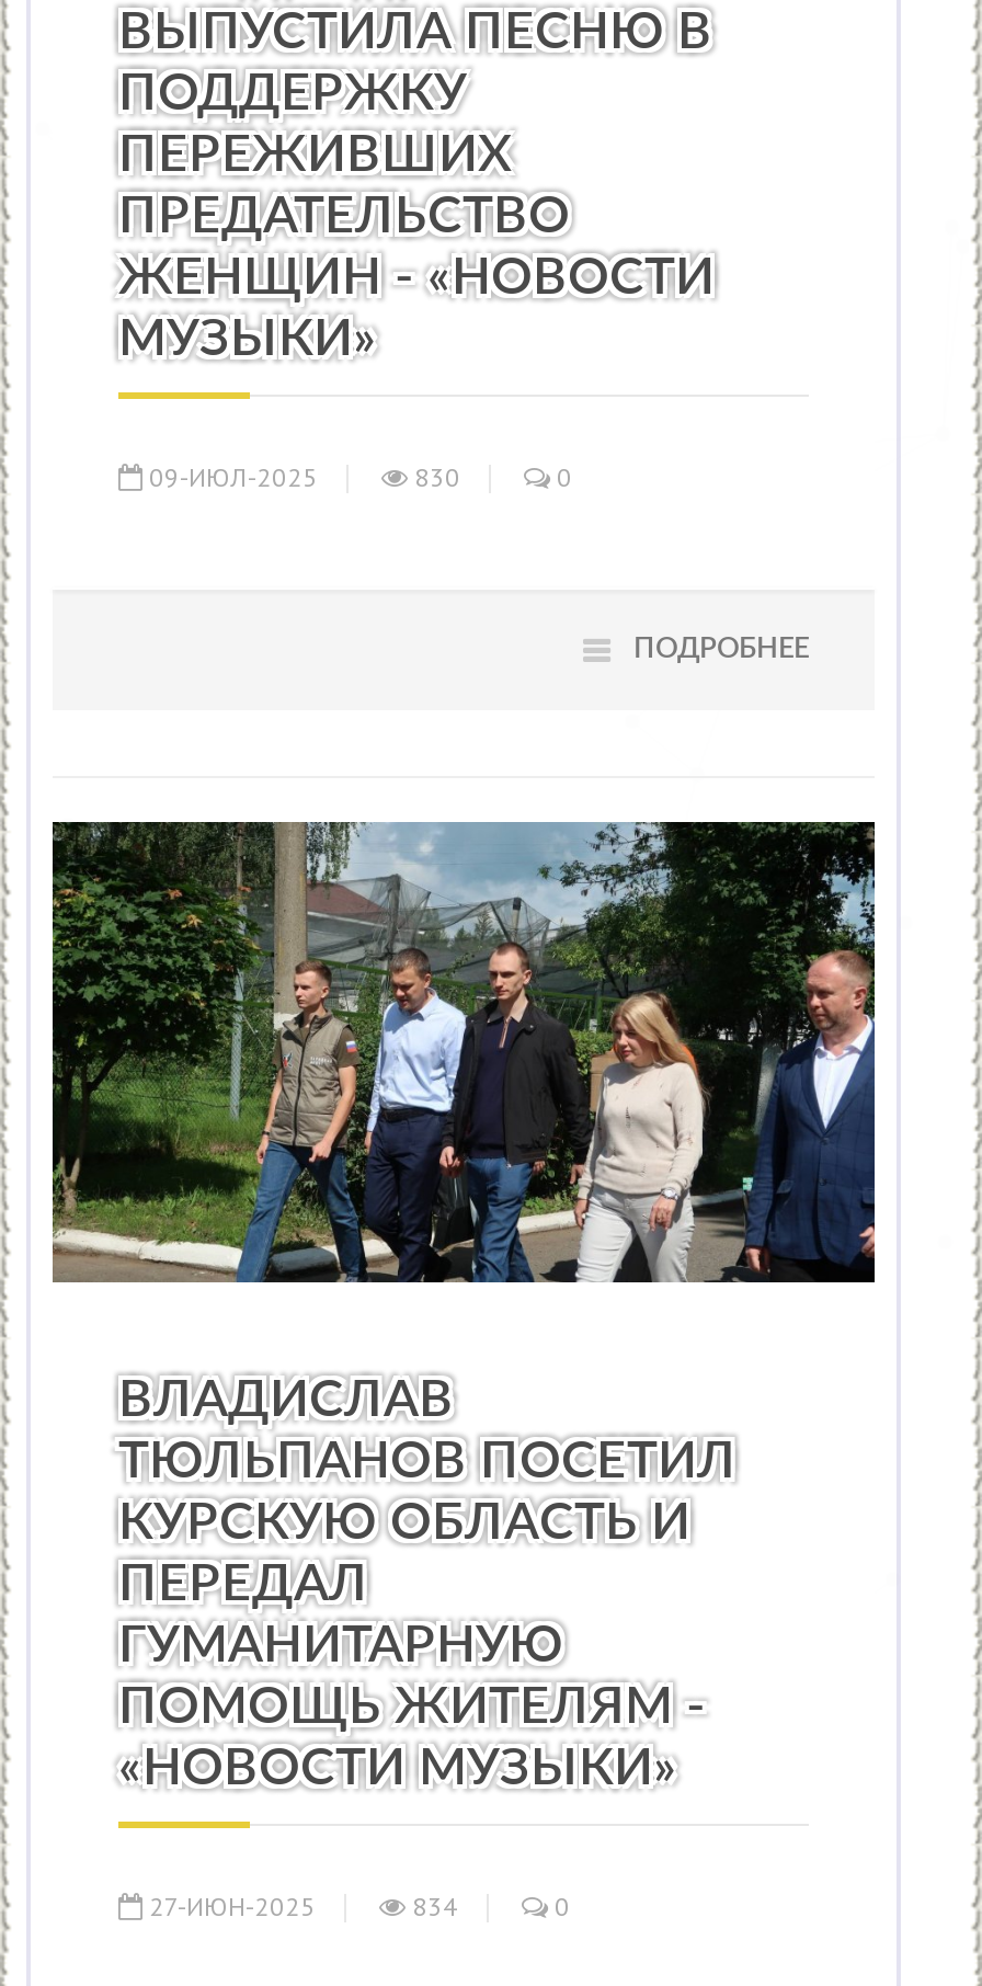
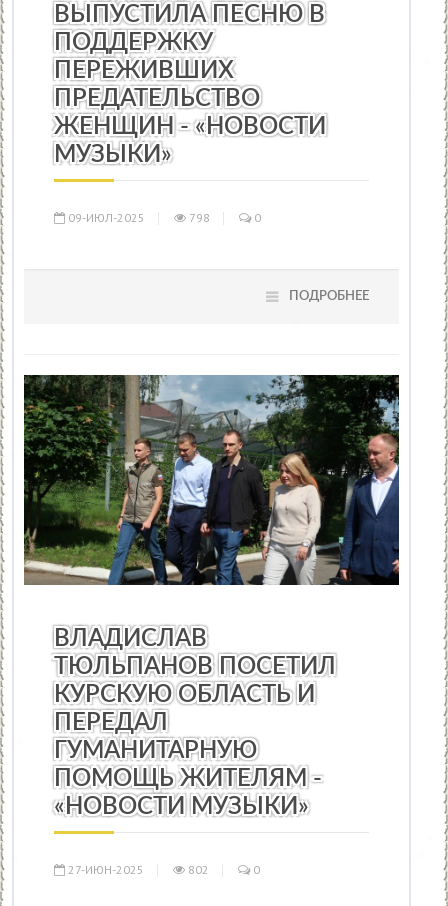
- 830
+ 798

- 834
+ 802
